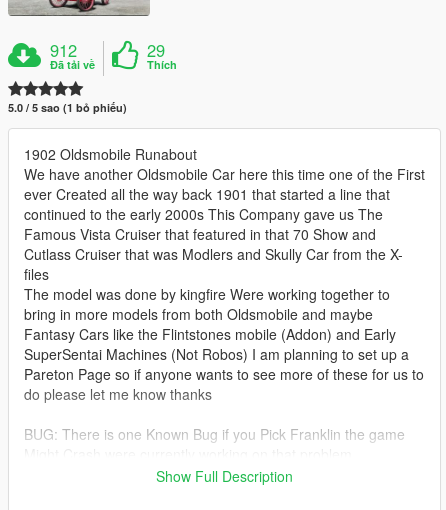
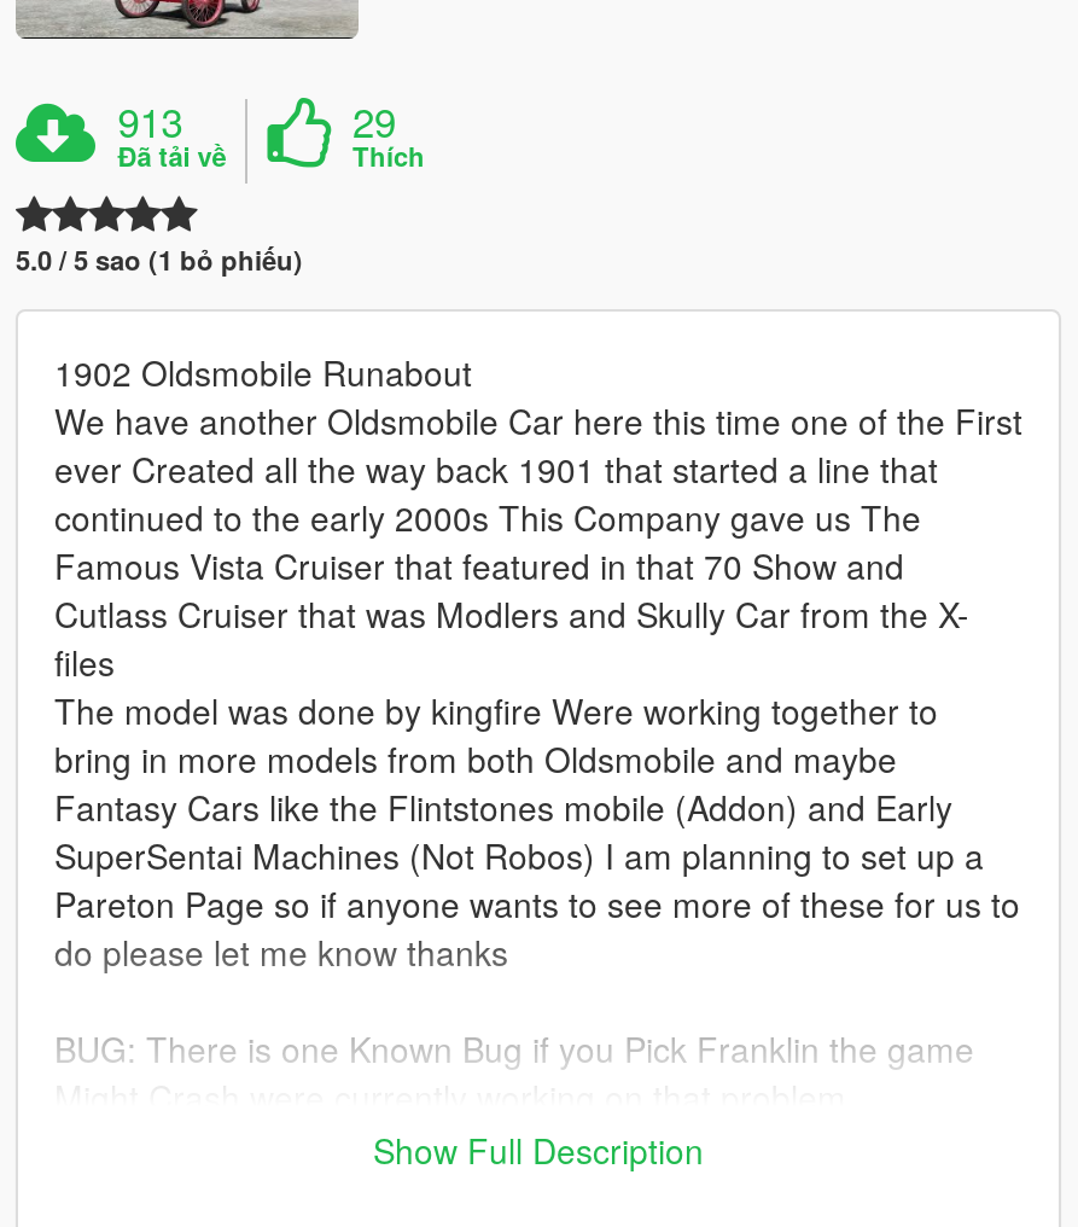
- 912
+ 913
